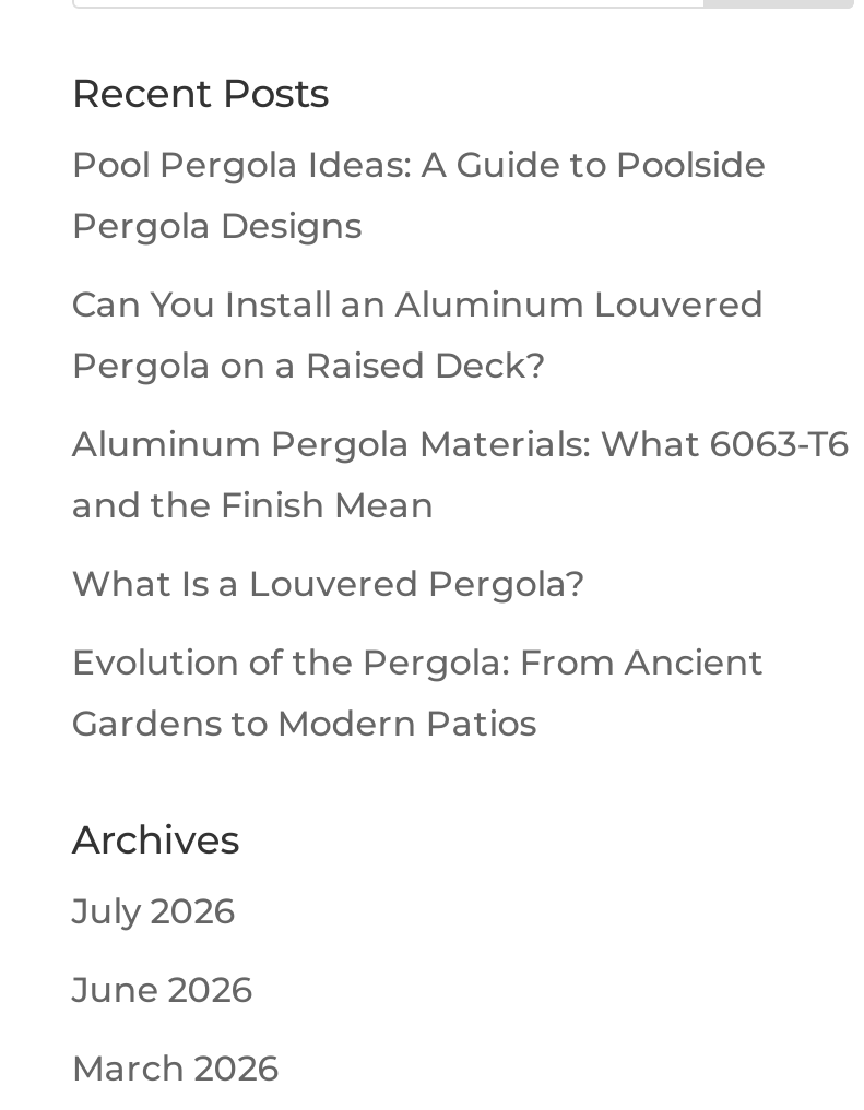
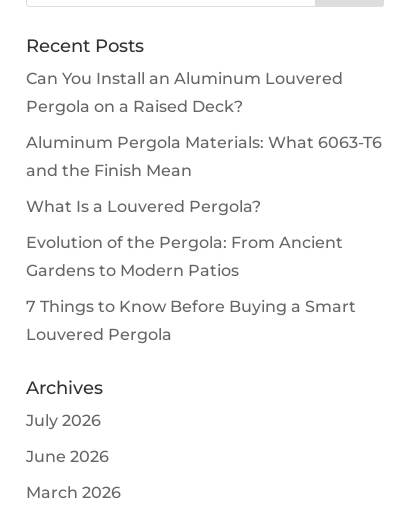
- Pool Pergola Ideas: A Guide to Poolside
- Pergola Designs

moved up: Can You Install an Aluminum Louvered | Pergola on a Raised Deck? | Aluminum Pergola Materials: What 6063-T6 | and the Finish Mean | What Is a Louvered Pergola? | Evolution of the Pergola: From Ancient | Gardens to Modern Patios

+ 7 Things to Know Before Buying a Smart
+ Louvered Pergola
